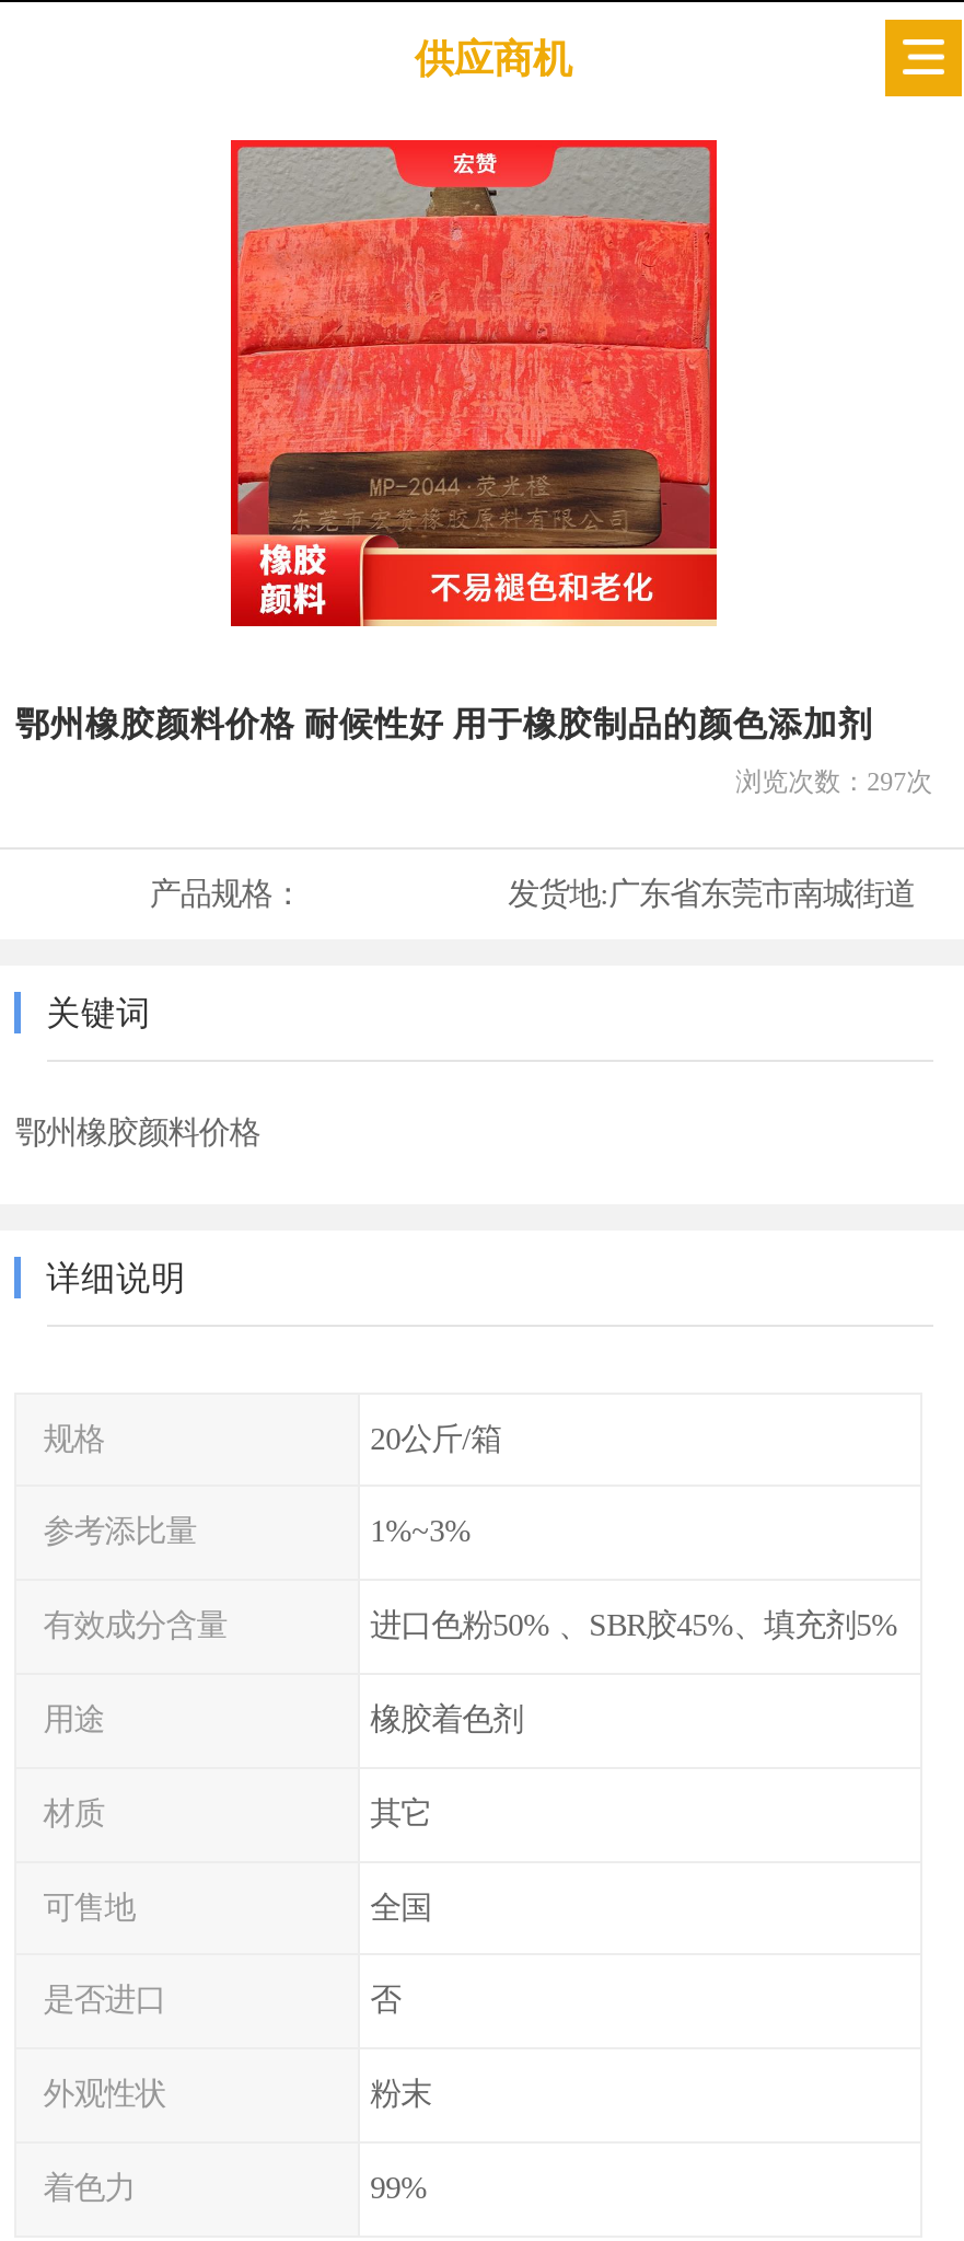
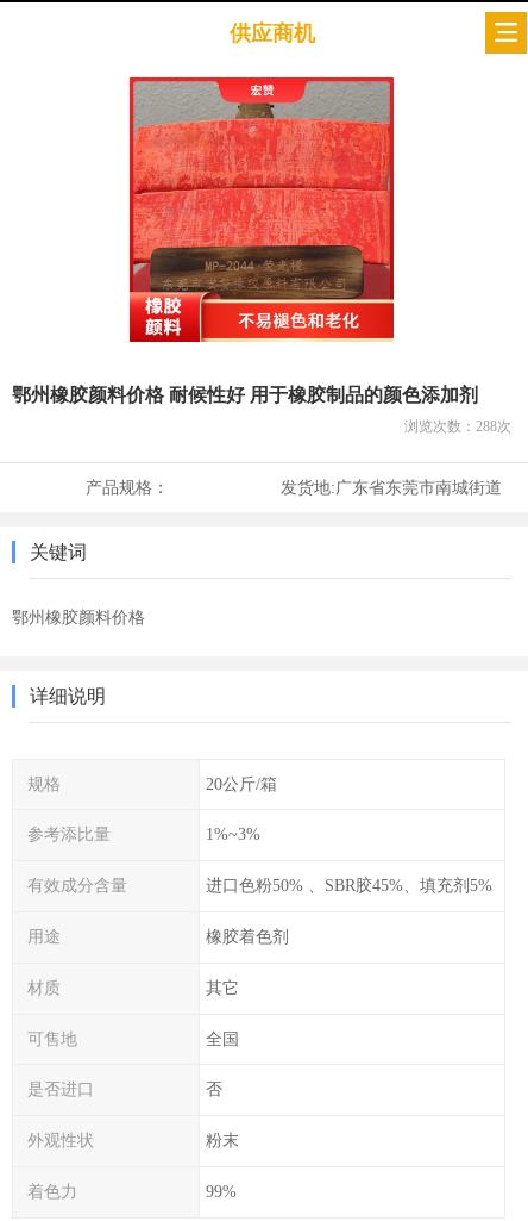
- 浏览次数：297次
+ 浏览次数：288次
